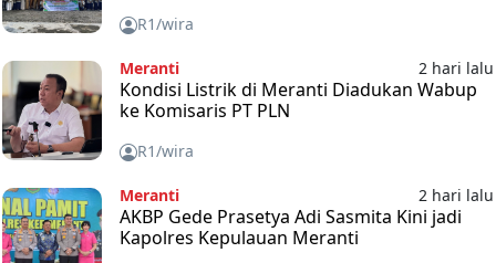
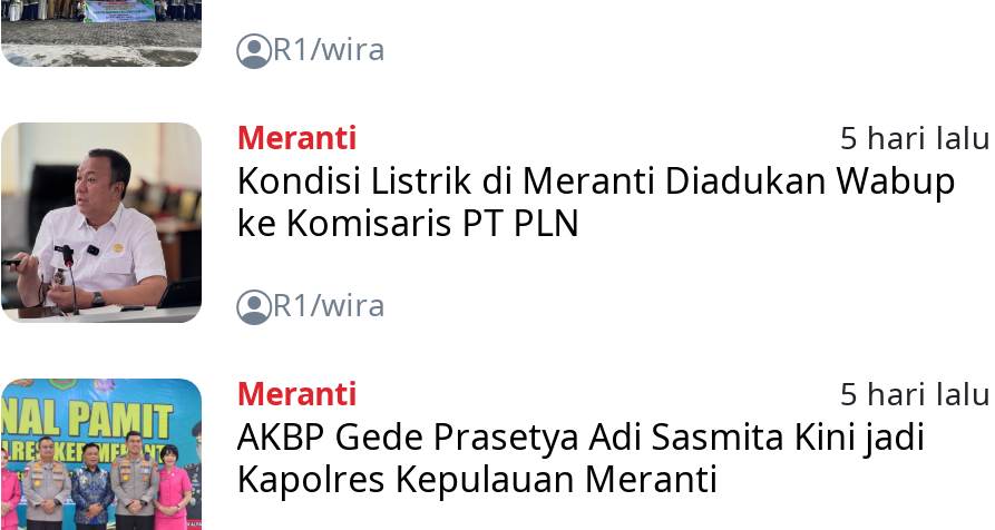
- 2 hari lalu
+ 5 hari lalu

- 2 hari lalu
+ 5 hari lalu
